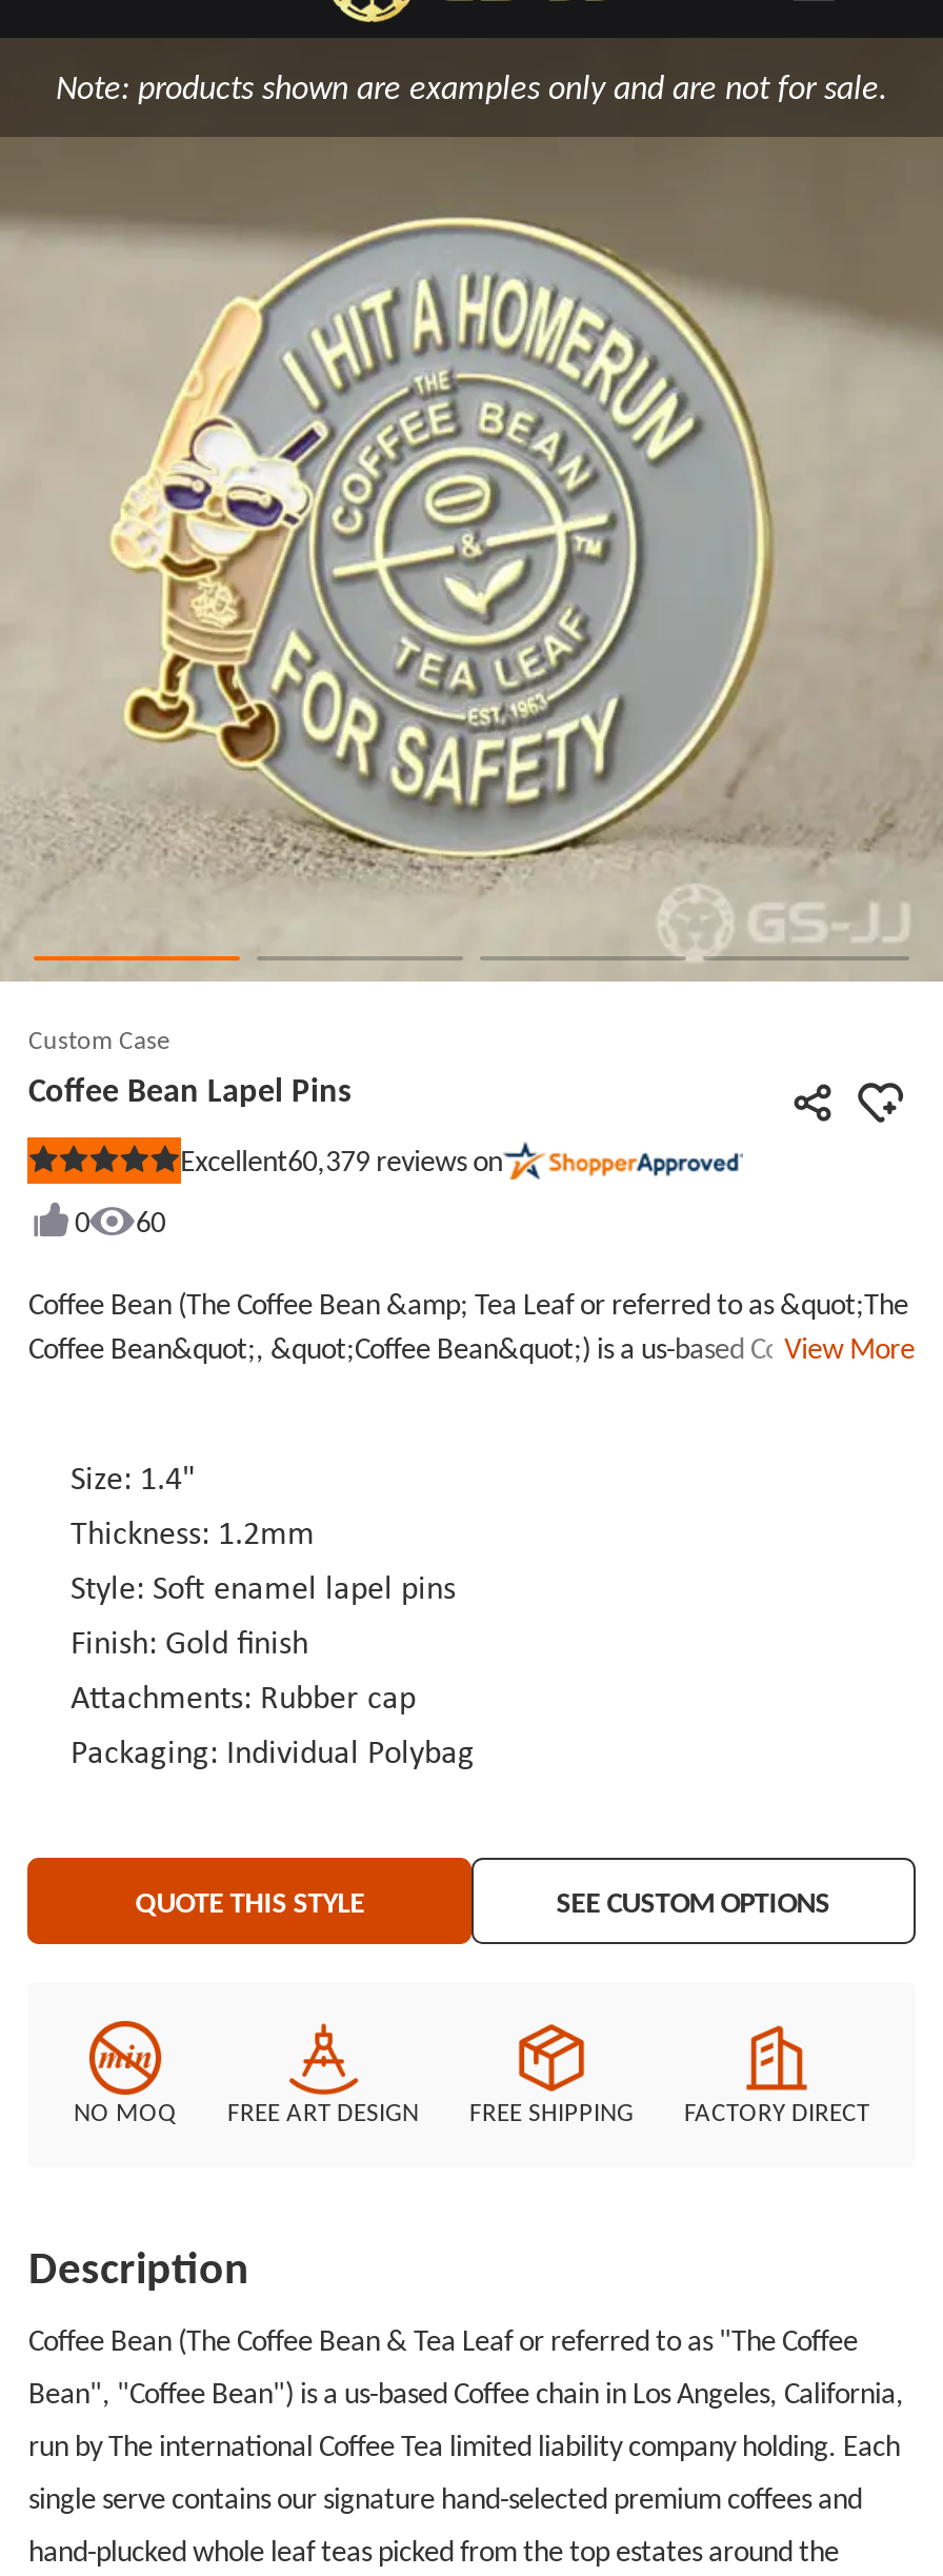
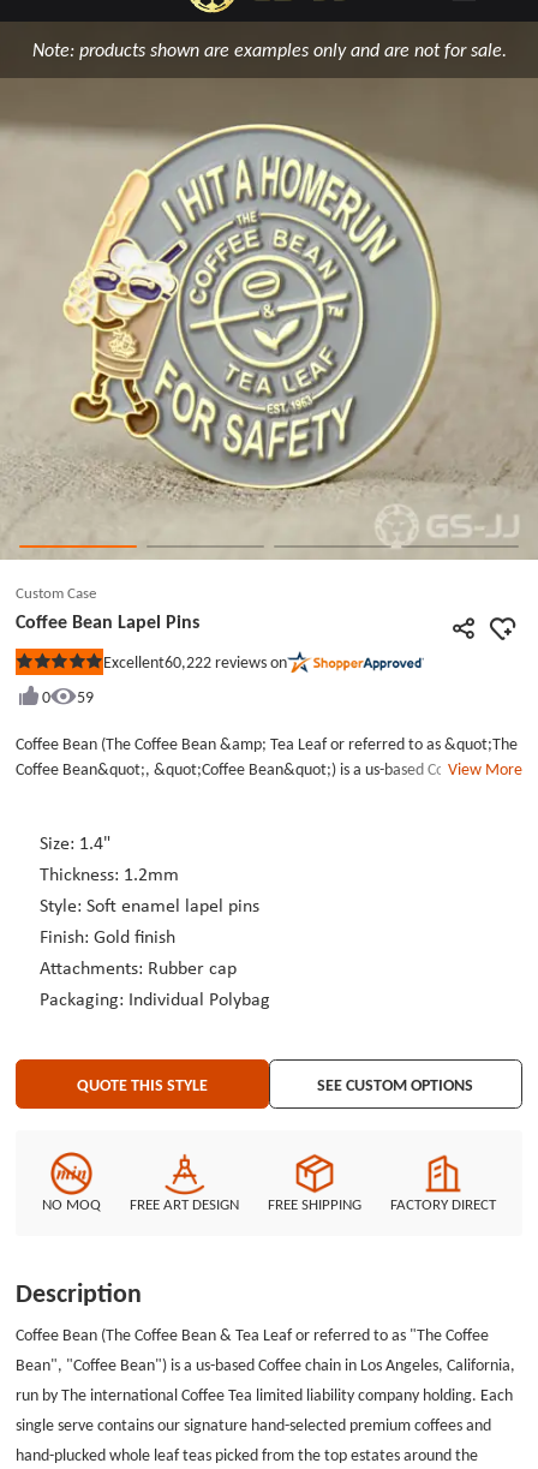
- Excellent60,379 reviews on
+ Excellent60,222 reviews on

- 60
+ 59
